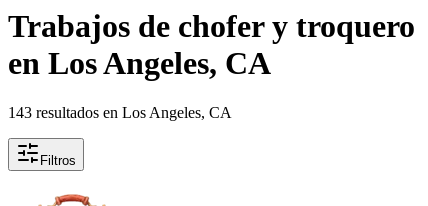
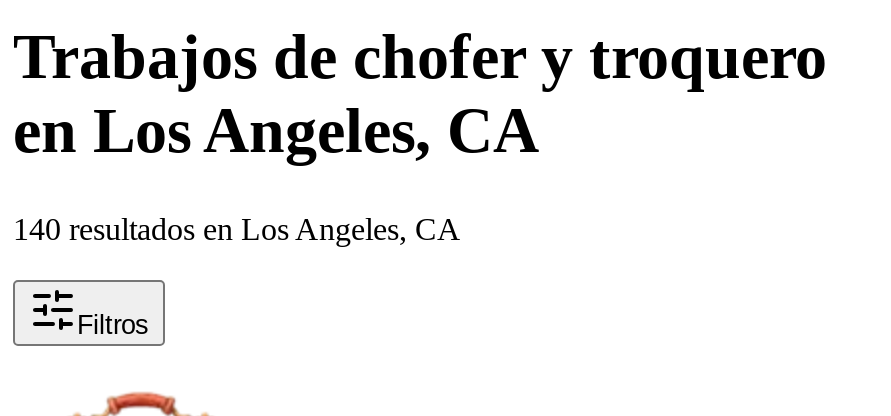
- 143 resultados en Los Angeles, CA
+ 140 resultados en Los Angeles, CA
